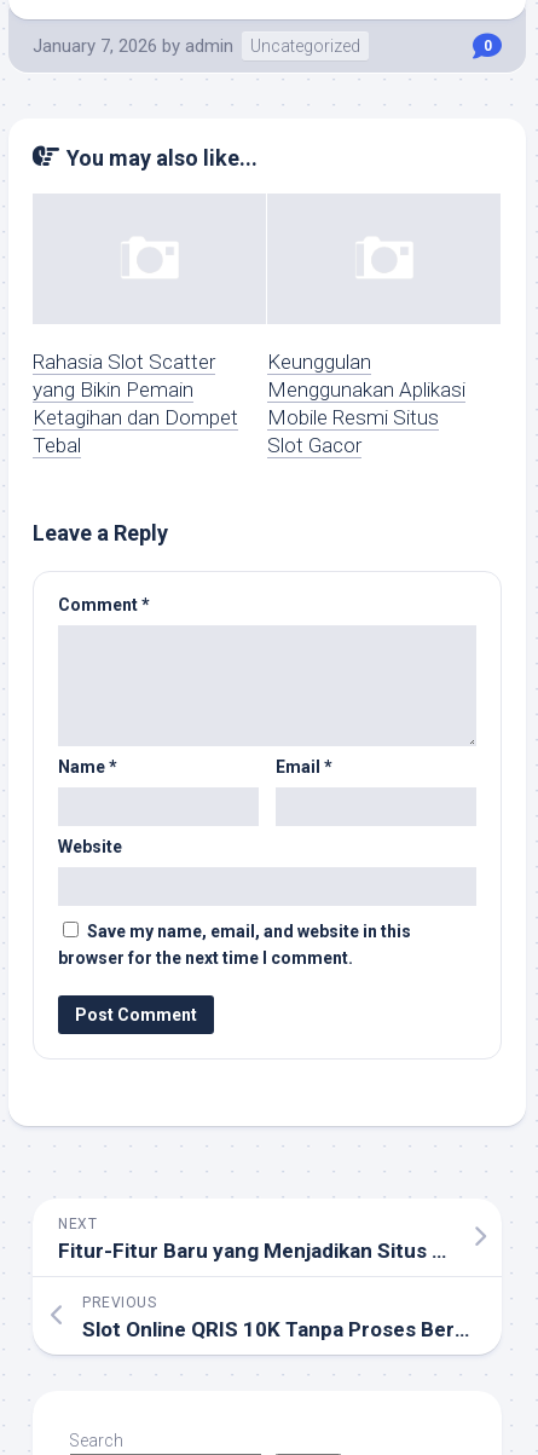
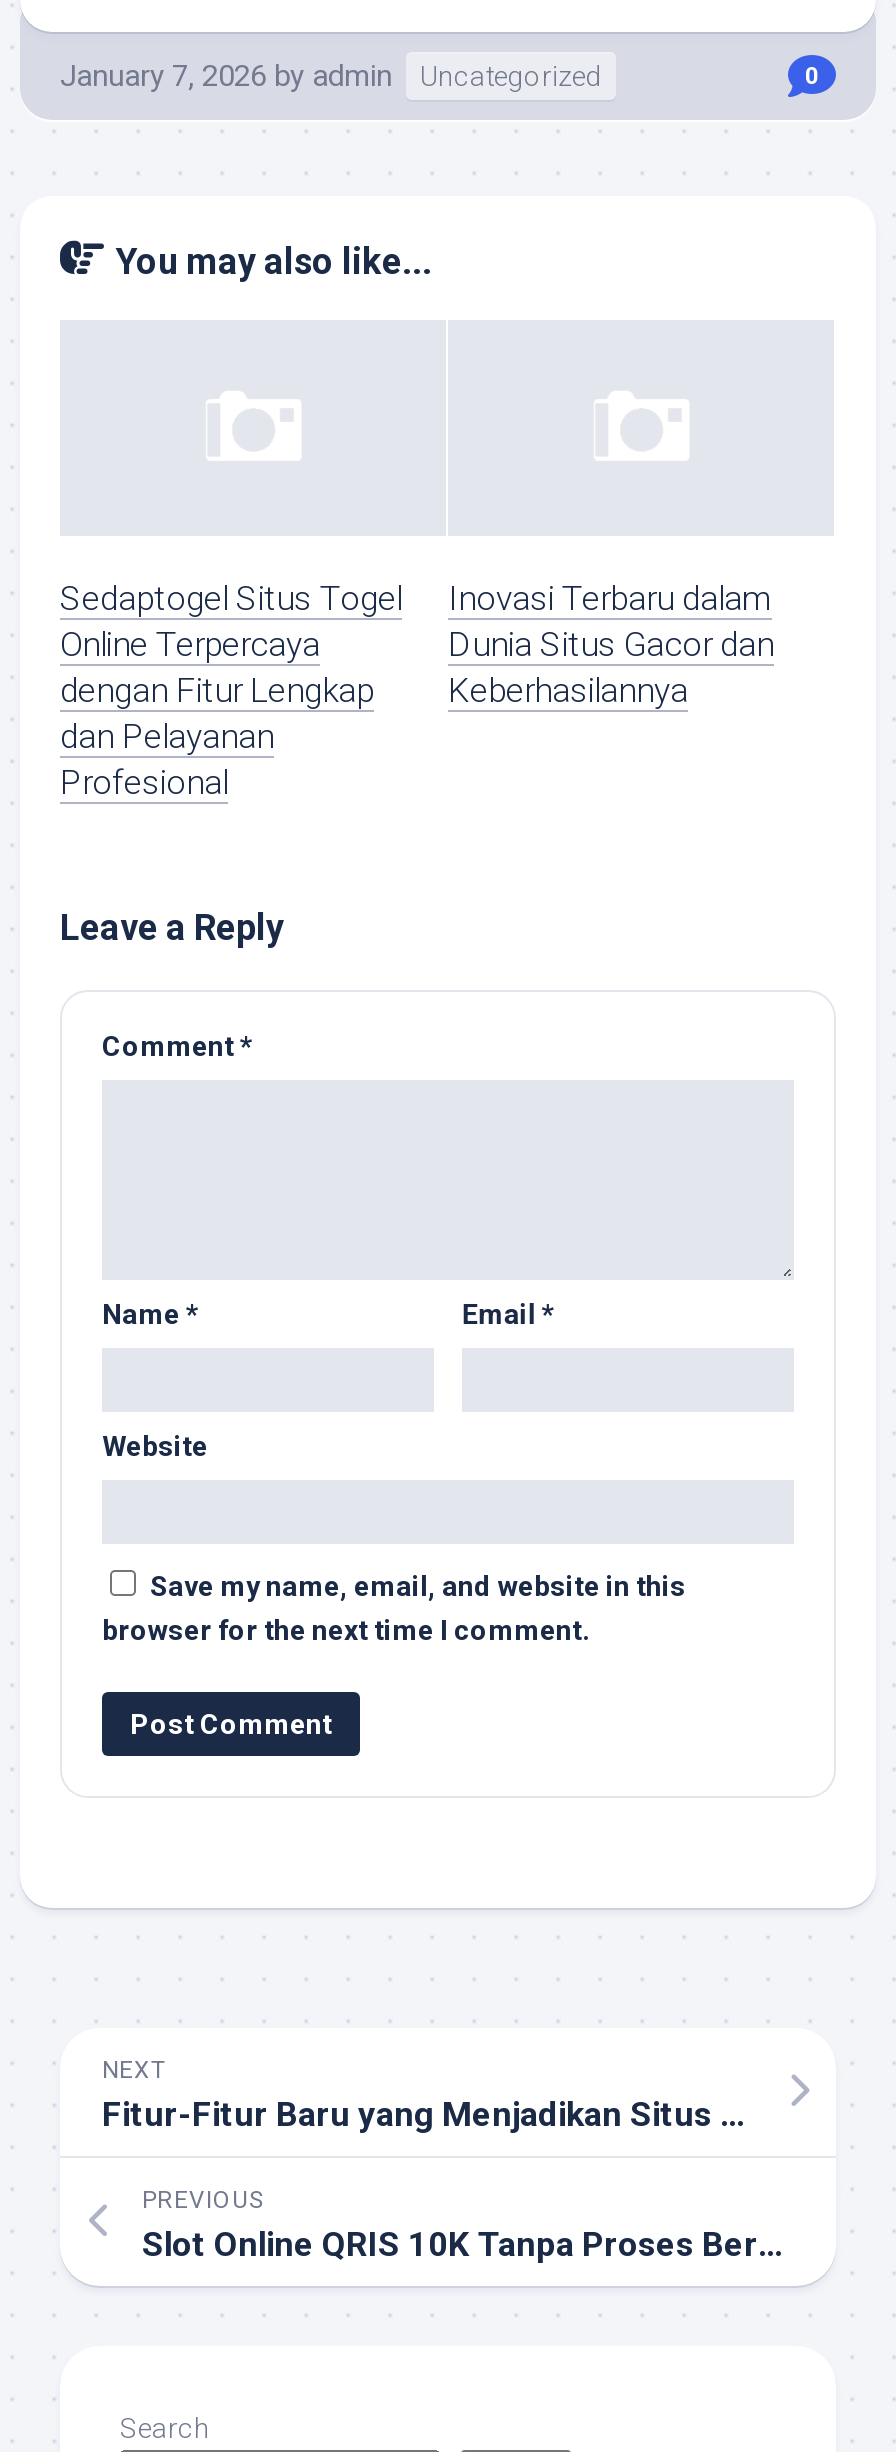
- Rahasia Slot Scatter
- yang Bikin Pemain
- Ketagihan dan Dompet
- Tebal
+ Sedaptogel Situs Togel
+ Online Terpercaya
+ dengan Fitur Lengkap
+ dan Pelayanan
+ Profesional

- Keunggulan
- Menggunakan Aplikasi
- Mobile Resmi Situs
- Slot Gacor
+ Inovasi Terbaru dalam
+ Dunia Situs Gacor dan
+ Keberhasilannya
